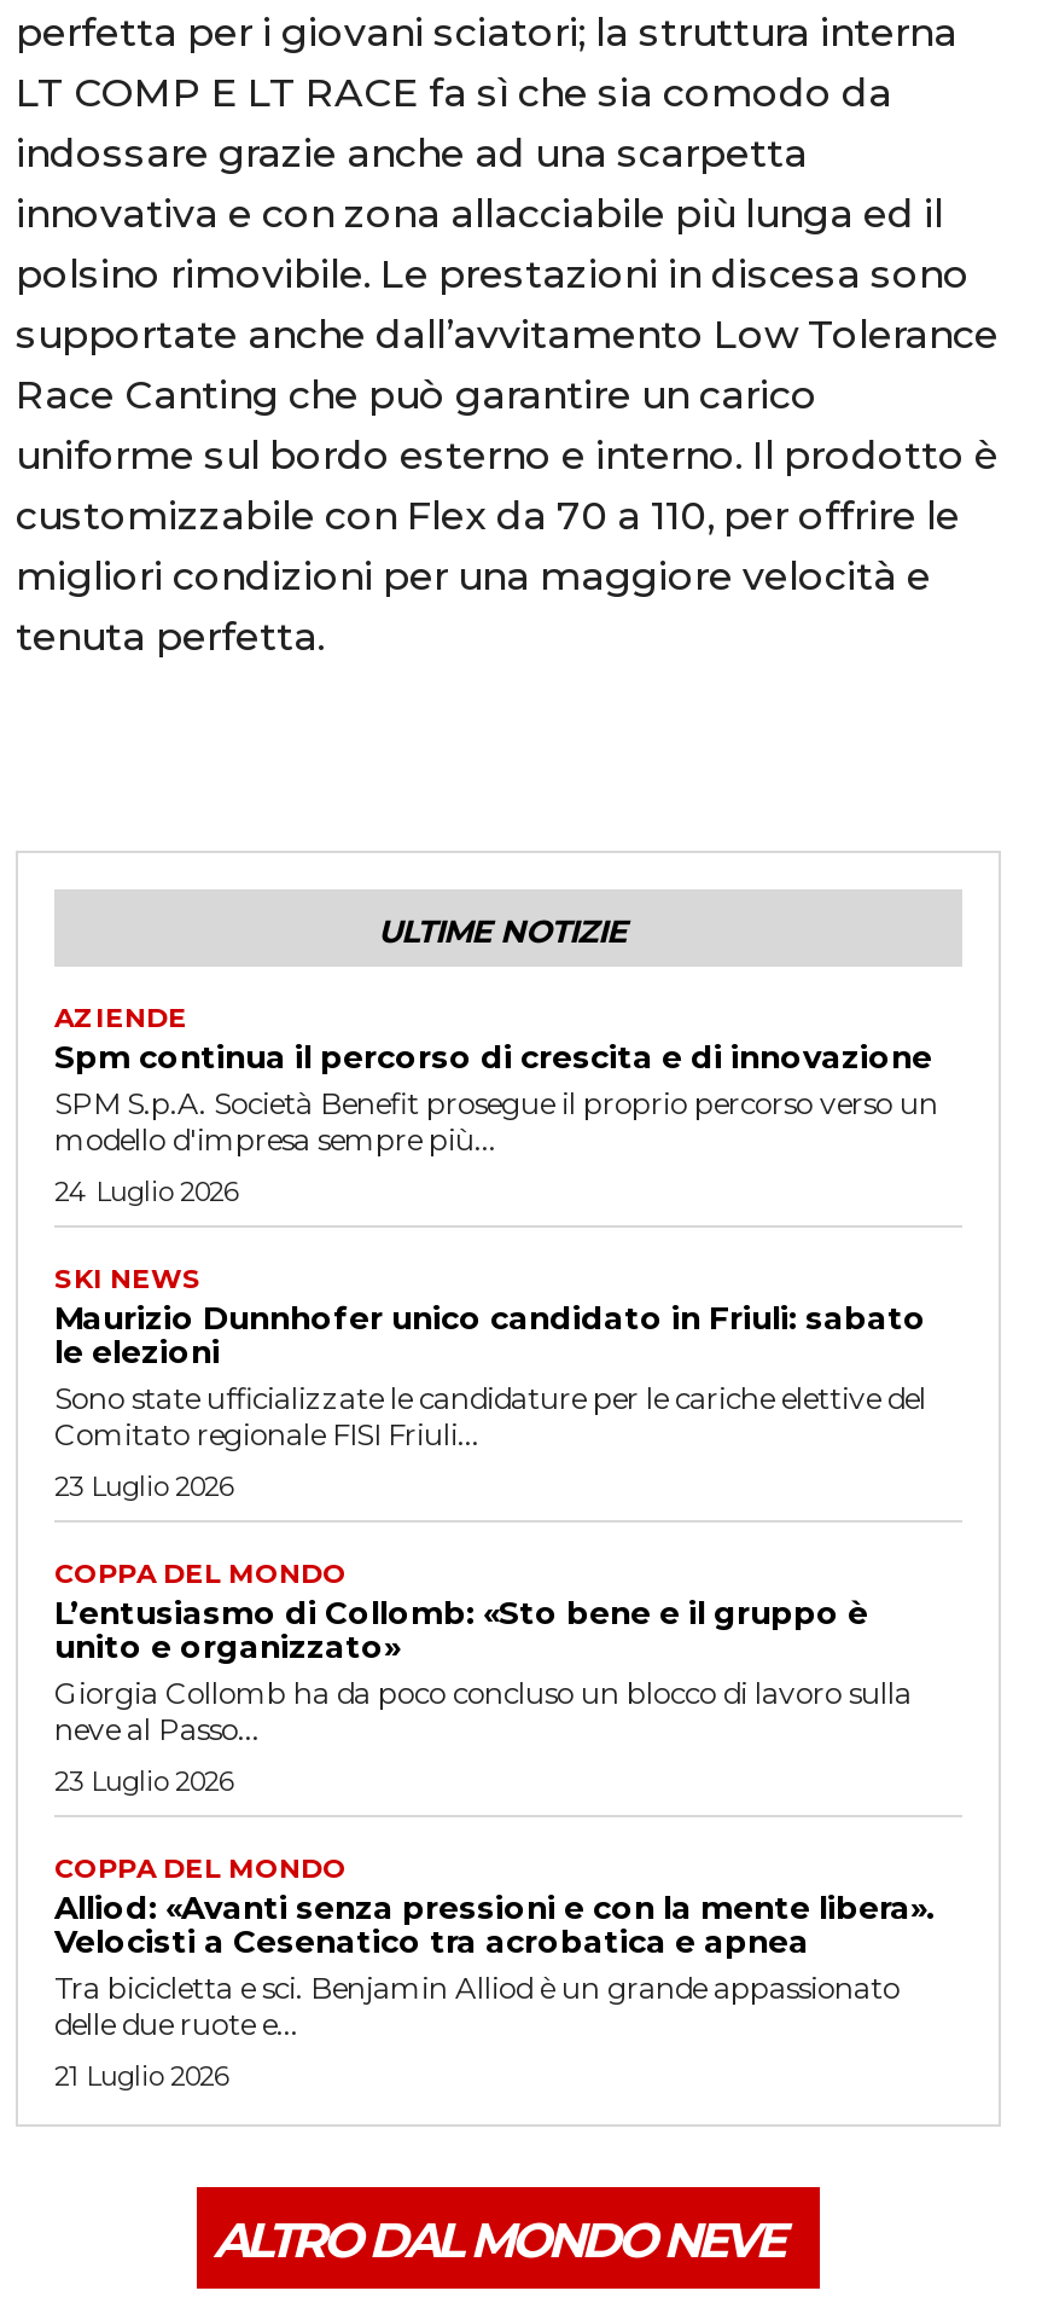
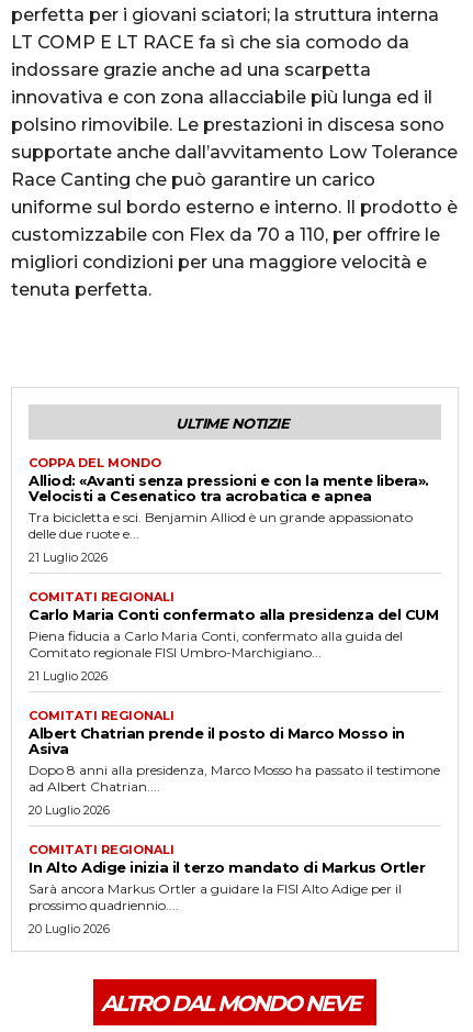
- AZIENDE
- Spm continua il percorso di crescita e di innovazione
- SPM S.p.A. Società Benefit prosegue il proprio percorso verso un
- modello d'impresa sempre più...
- 24 Luglio 2026
- SKI NEWS
- Maurizio Dunnhofer unico candidato in Friuli: sabato
- le elezioni
- Sono state ufficializzate le candidature per le cariche elettive del
- Comitato regionale FISI Friuli...
- 23 Luglio 2026
- COPPA DEL MONDO
- L’entusiasmo di Collomb: «Sto bene e il gruppo è
- unito e organizzato»
- Giorgia Collomb ha da poco concluso un blocco di lavoro sulla
- neve al Passo...
- 23 Luglio 2026

moved up: COPPA DEL MONDO | Alliod: «Avanti senza pressioni e con la mente libera». | Velocisti a Cesenatico tra acrobatica e apnea | Tra bicicletta e sci. Benjamin Alliod è un grande appassionato | delle due ruote e... | 21 Luglio 2026

+ COMITATI REGIONALI
+ Carlo Maria Conti confermato alla presidenza del CUM
+ Piena fiducia a Carlo Maria Conti, confermato alla guida del
+ Comitato regionale FISI Umbro-Marchigiano...
+ 21 Luglio 2026
+ COMITATI REGIONALI
+ Albert Chatrian prende il posto di Marco Mosso in
+ Asiva
+ Dopo 8 anni alla presidenza, Marco Mosso ha passato il testimone
+ ad Albert Chatrian....
+ 20 Luglio 2026
+ COMITATI REGIONALI
+ In Alto Adige inizia il terzo mandato di Markus Ortler
+ Sarà ancora Markus Ortler a guidare la FISI Alto Adige per il
+ prossimo quadriennio....
+ 20 Luglio 2026
